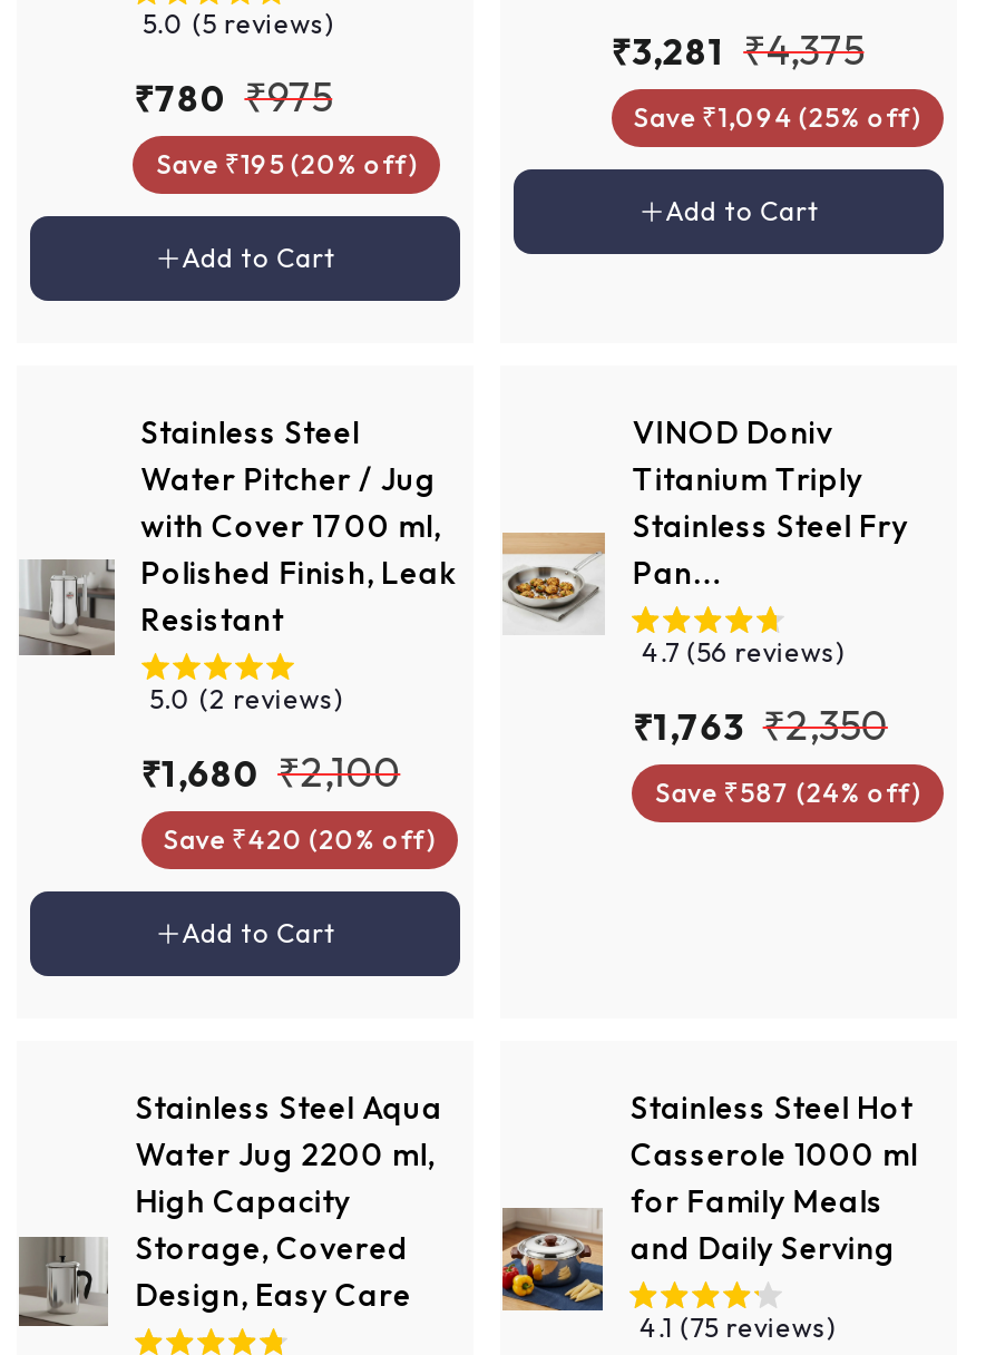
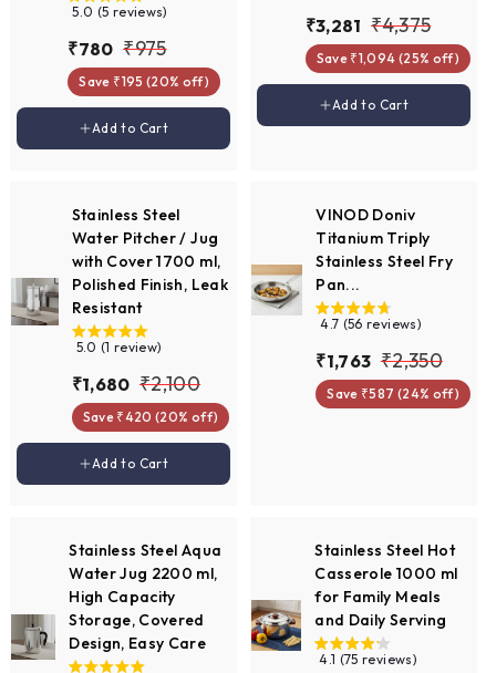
- 5.0 (2 reviews)
+ 5.0 (1 review)
